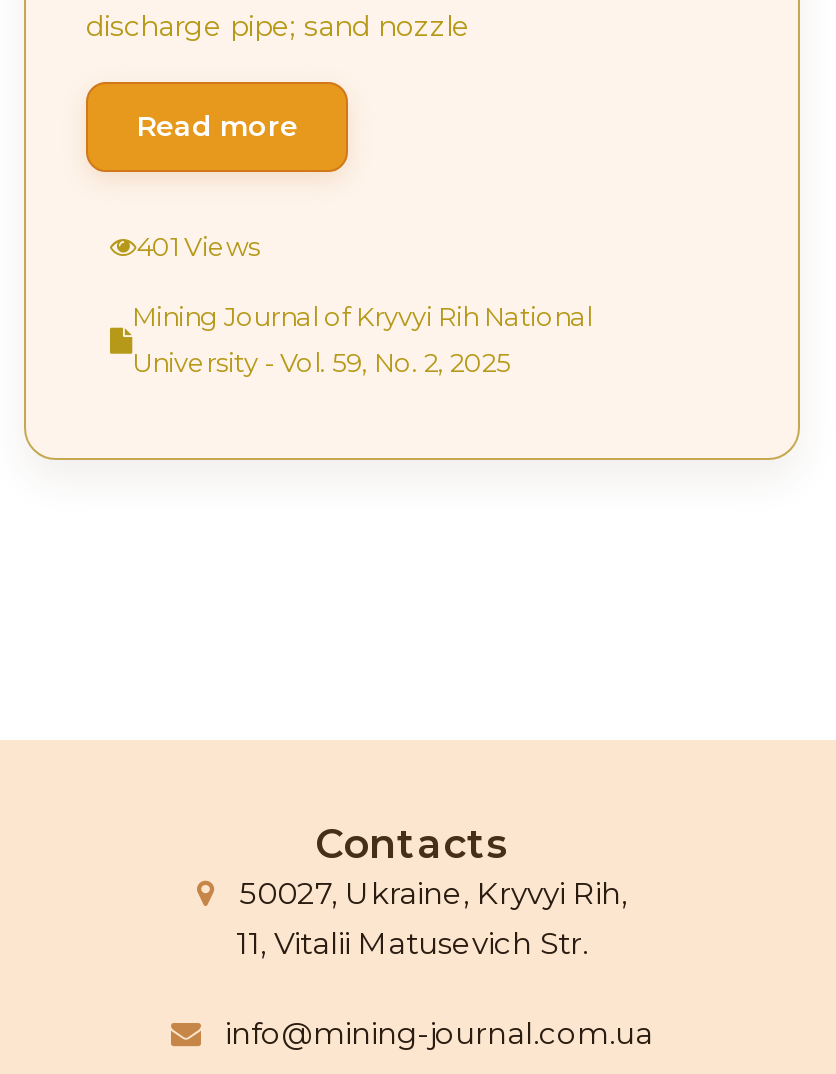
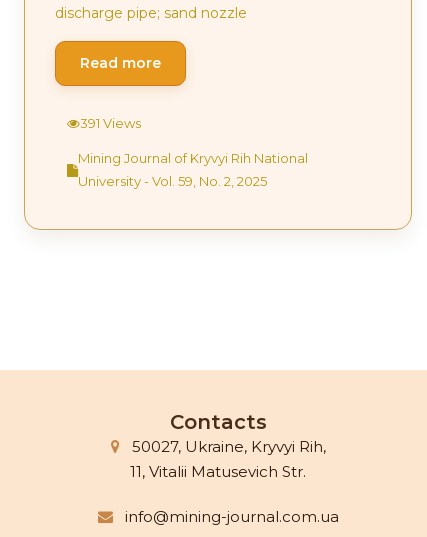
- 401 Views
+ 391 Views
